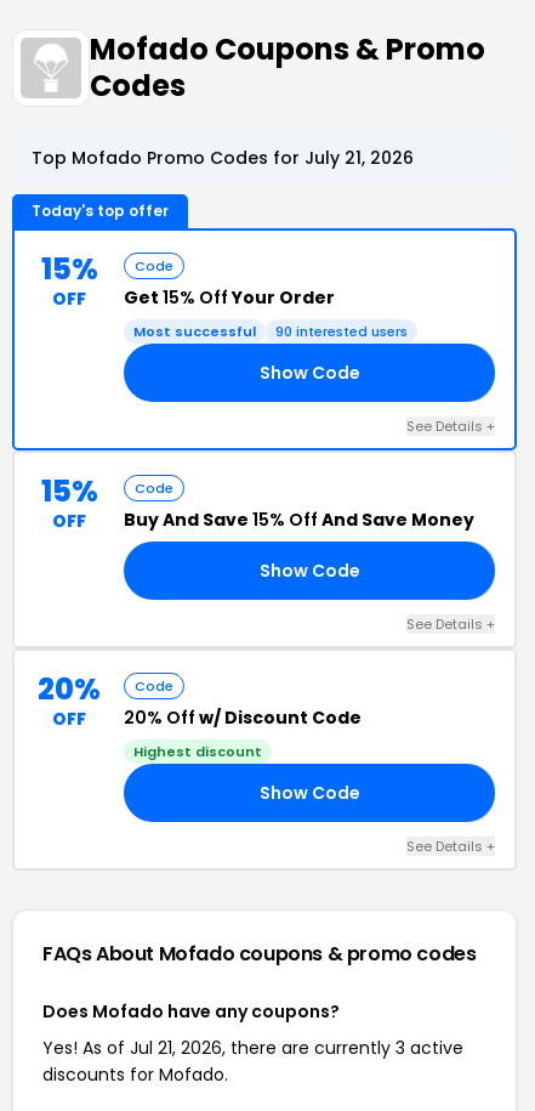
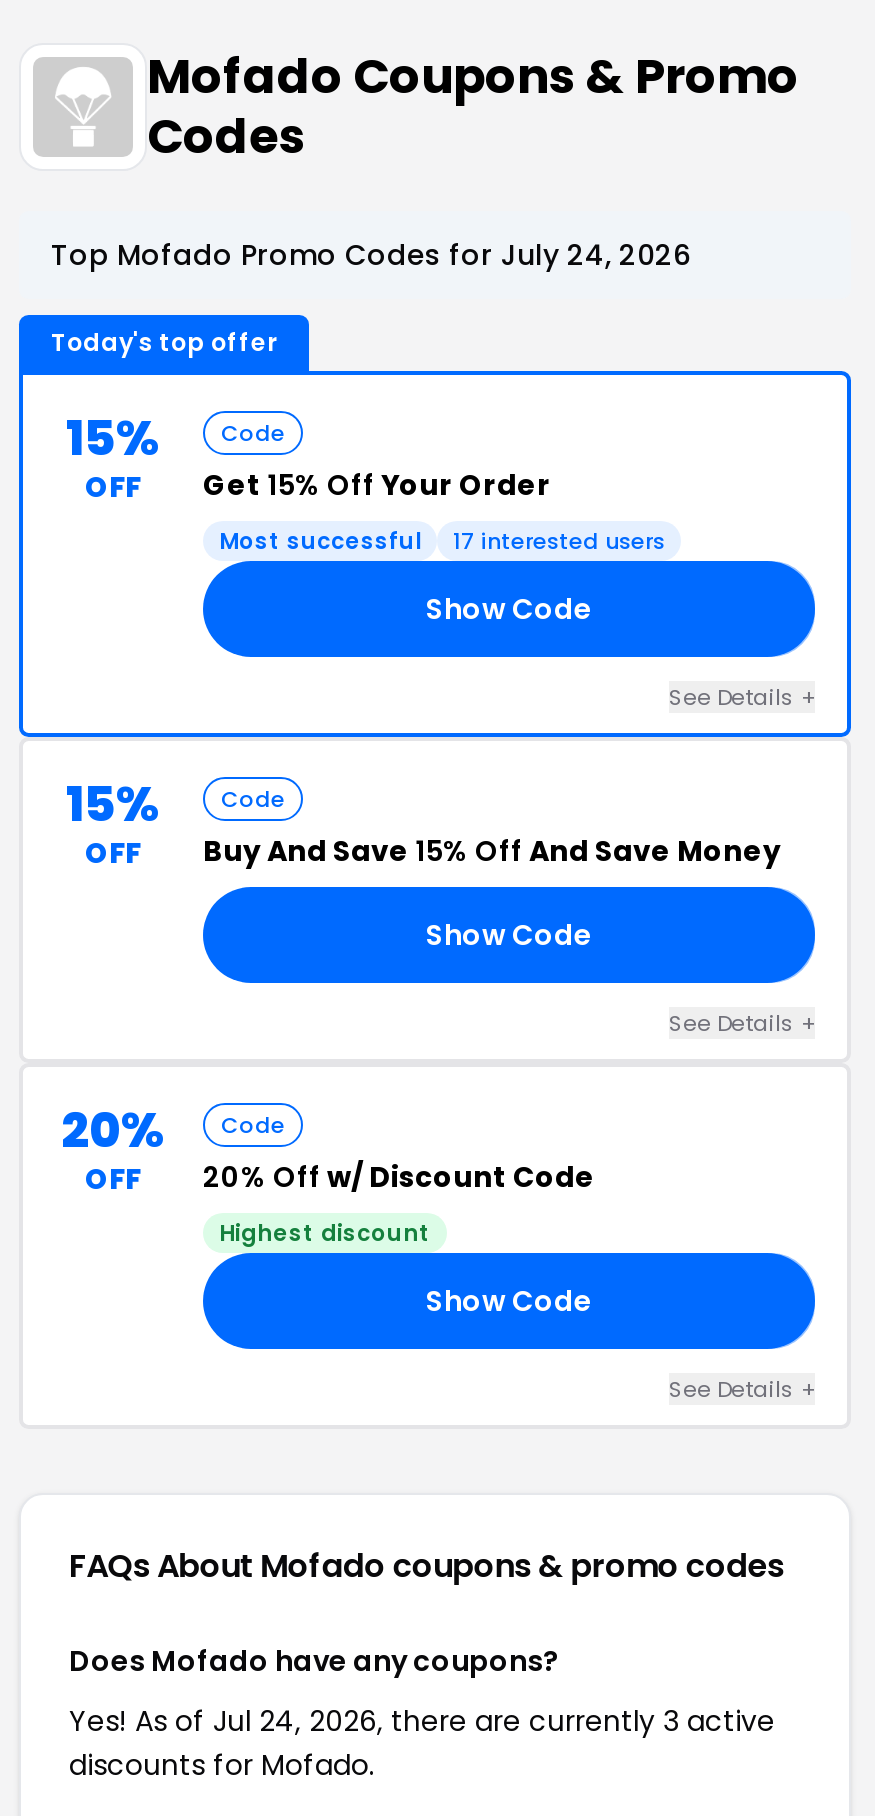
- Top Mofado Promo Codes for July 21, 2026
+ Top Mofado Promo Codes for July 24, 2026

- 90 interested users
+ 17 interested users

- Yes! As of Jul 21, 2026, there are currently 3 active
+ Yes! As of Jul 24, 2026, there are currently 3 active
